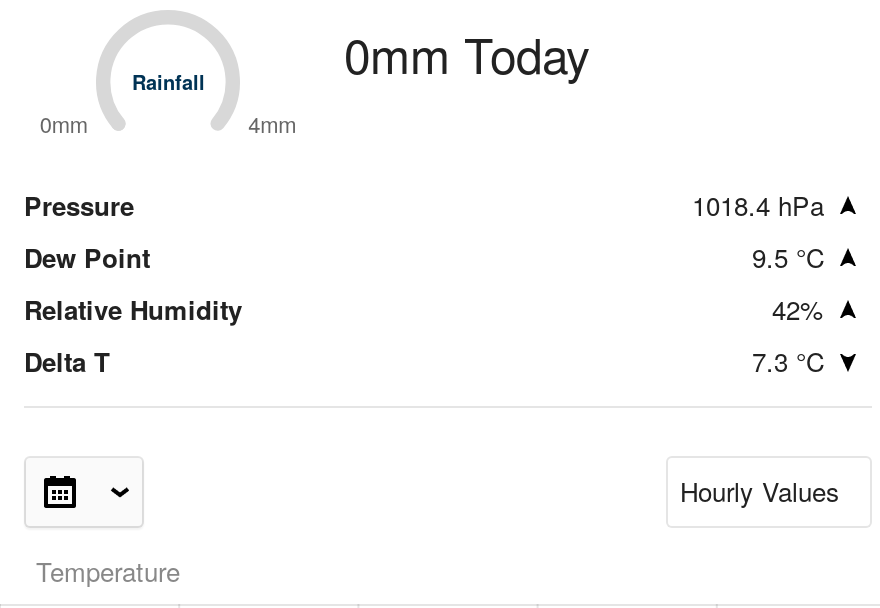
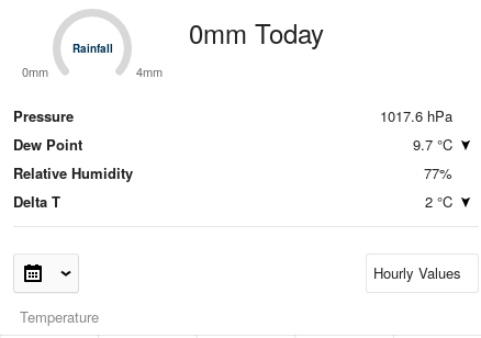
- 1018.4 hPa
+ 1017.6 hPa

- 9.5 °C
+ 9.7 °C

- 42%
+ 77%

- 7.3 °C
+ 2 °C
